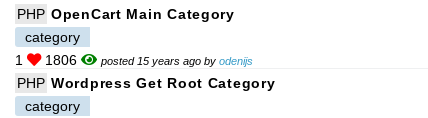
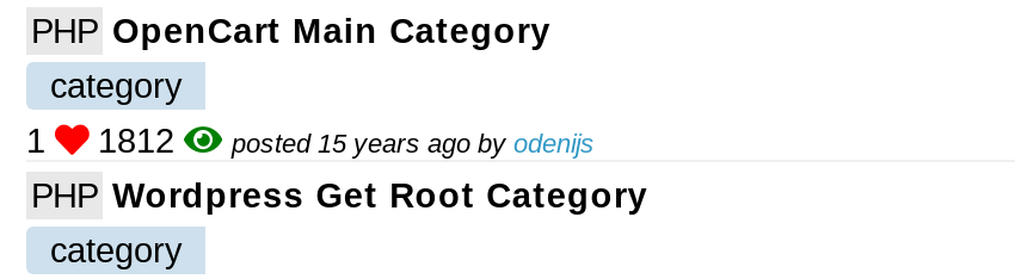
- 1 1806 posted 15 years ago by odenijs
+ 1 1812 posted 15 years ago by odenijs
